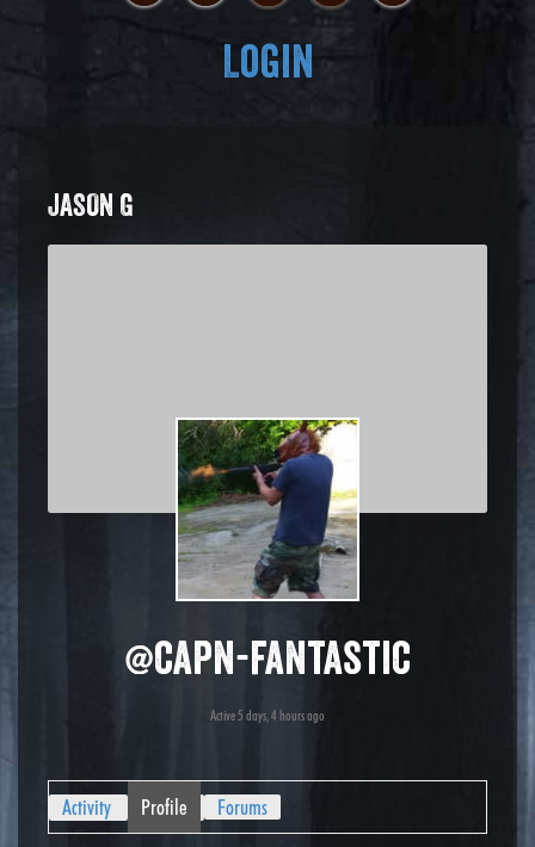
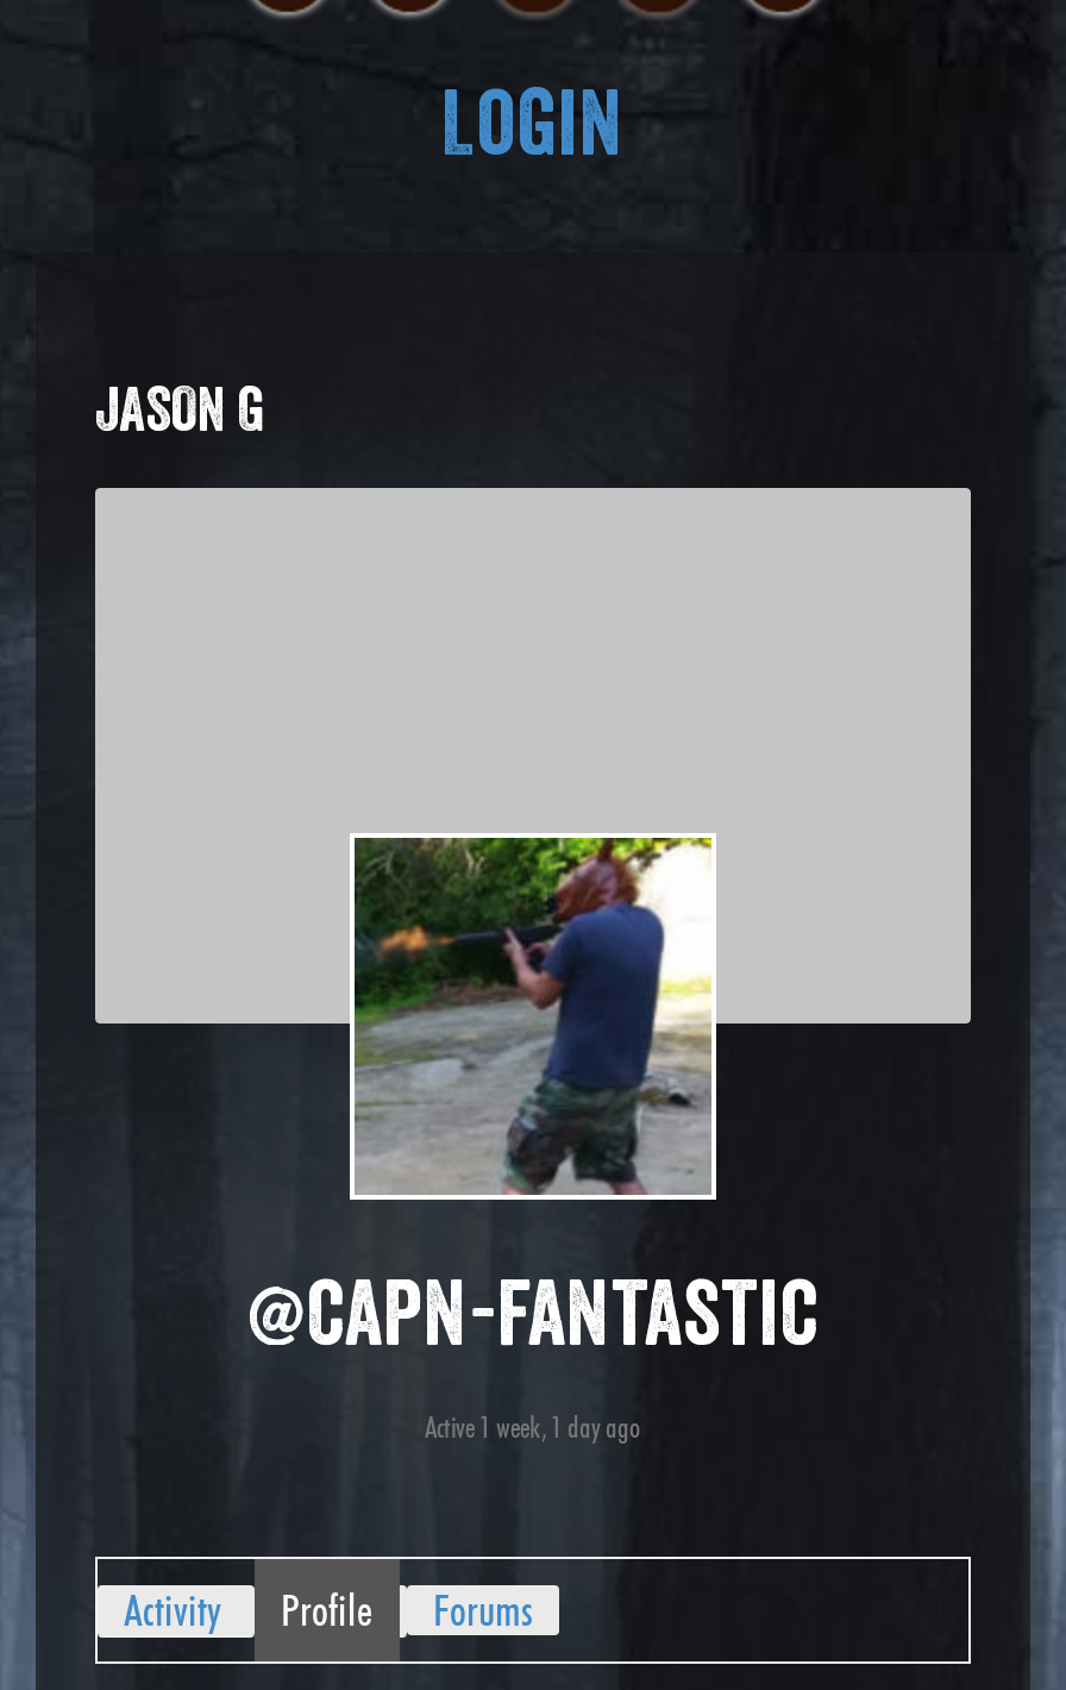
- Active 5 days, 4 hours ago
+ Active 1 week, 1 day ago
